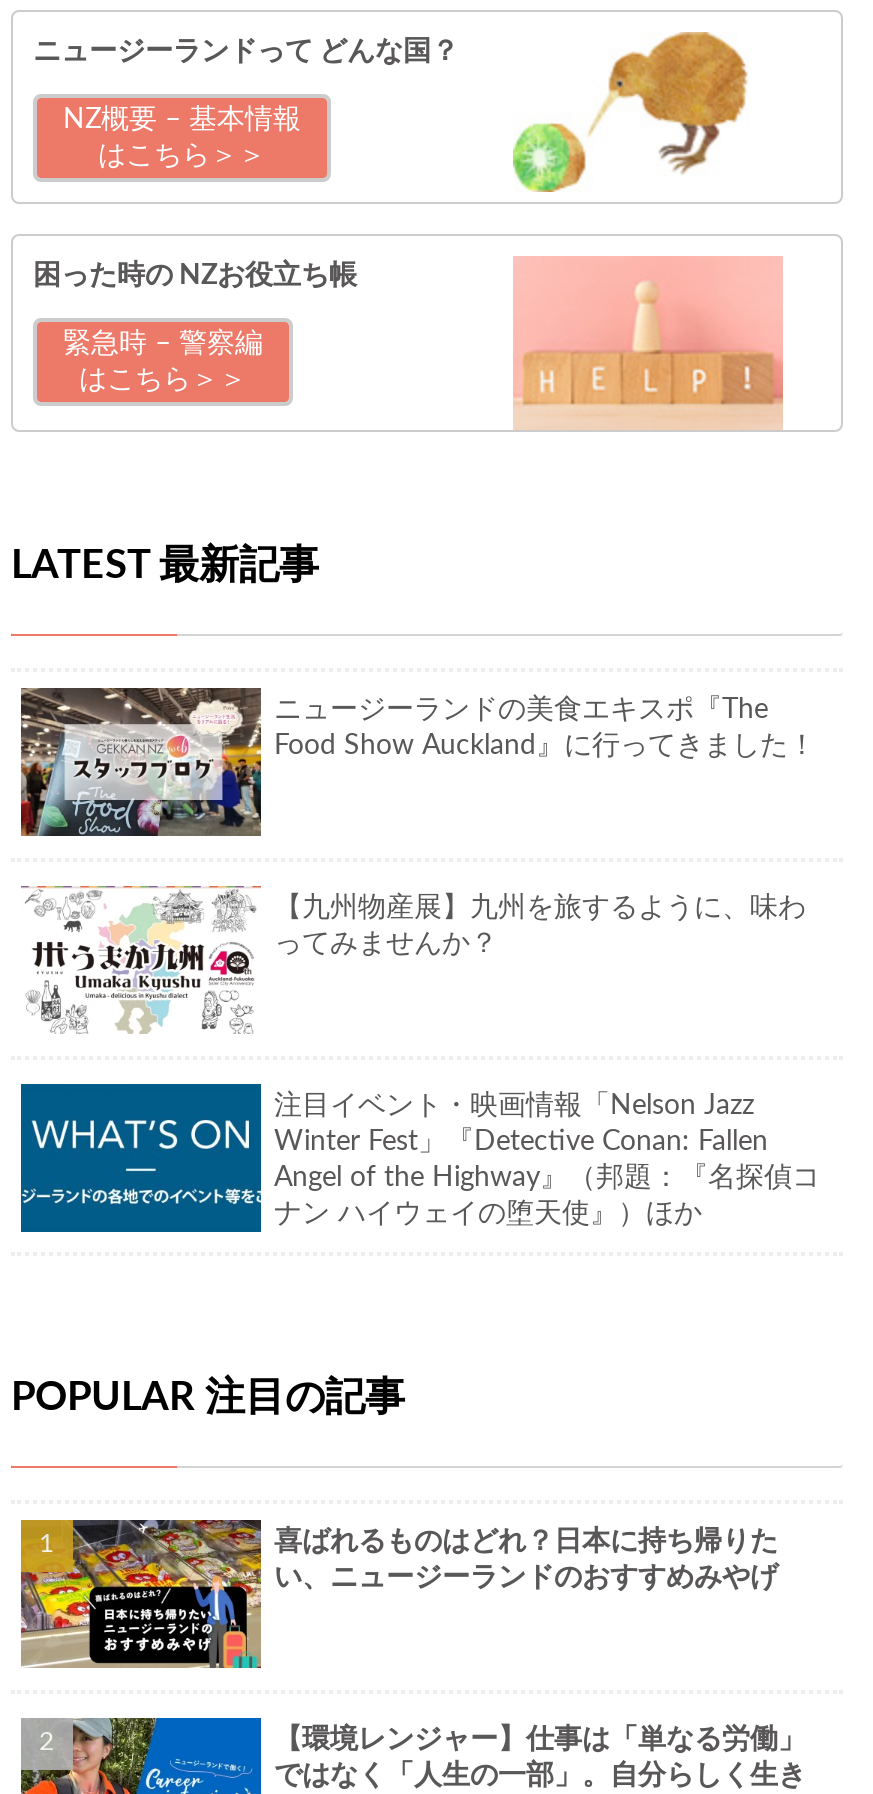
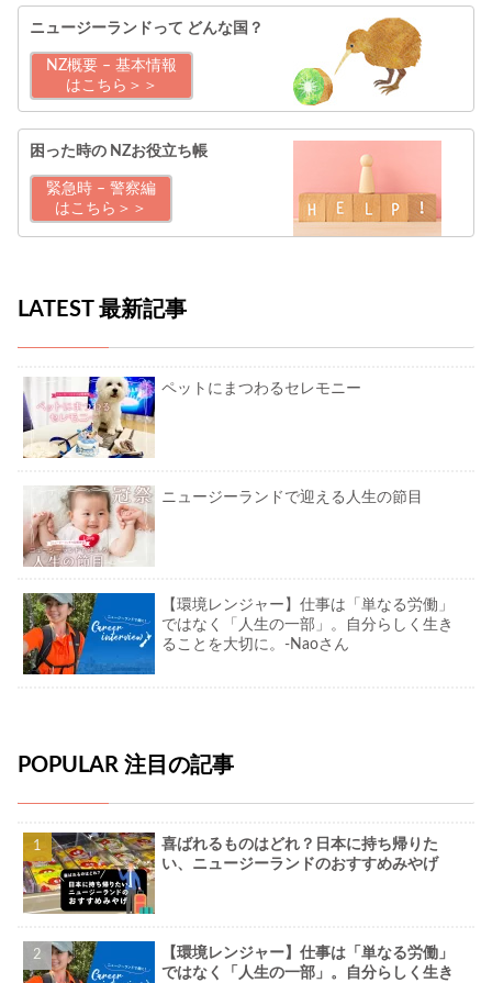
- [image]
- ニュージーランドの美食エキスポ『The
- Food Show Auckland』に行ってきました！
+ [image]
+ ペットにまつわるセレモニー

- [image]
- 【九州物産展】九州を旅するように、味わ
- ってみませんか？
+ [image]
+ ニュージーランドで迎える人生の節目

- [image]
- 注目イベント・映画情報「Nelson Jazz
- Winter Fest」『Detective Conan: Fallen
- Angel of the Highway』（邦題：『名探偵コ
- ナン ハイウェイの堕天使』）ほか
+ [image]
+ 【環境レンジャー】仕事は「単なる労働」
+ ではなく「人生の一部」。自分らしく生き
+ ることを大切に。-Naoさん
